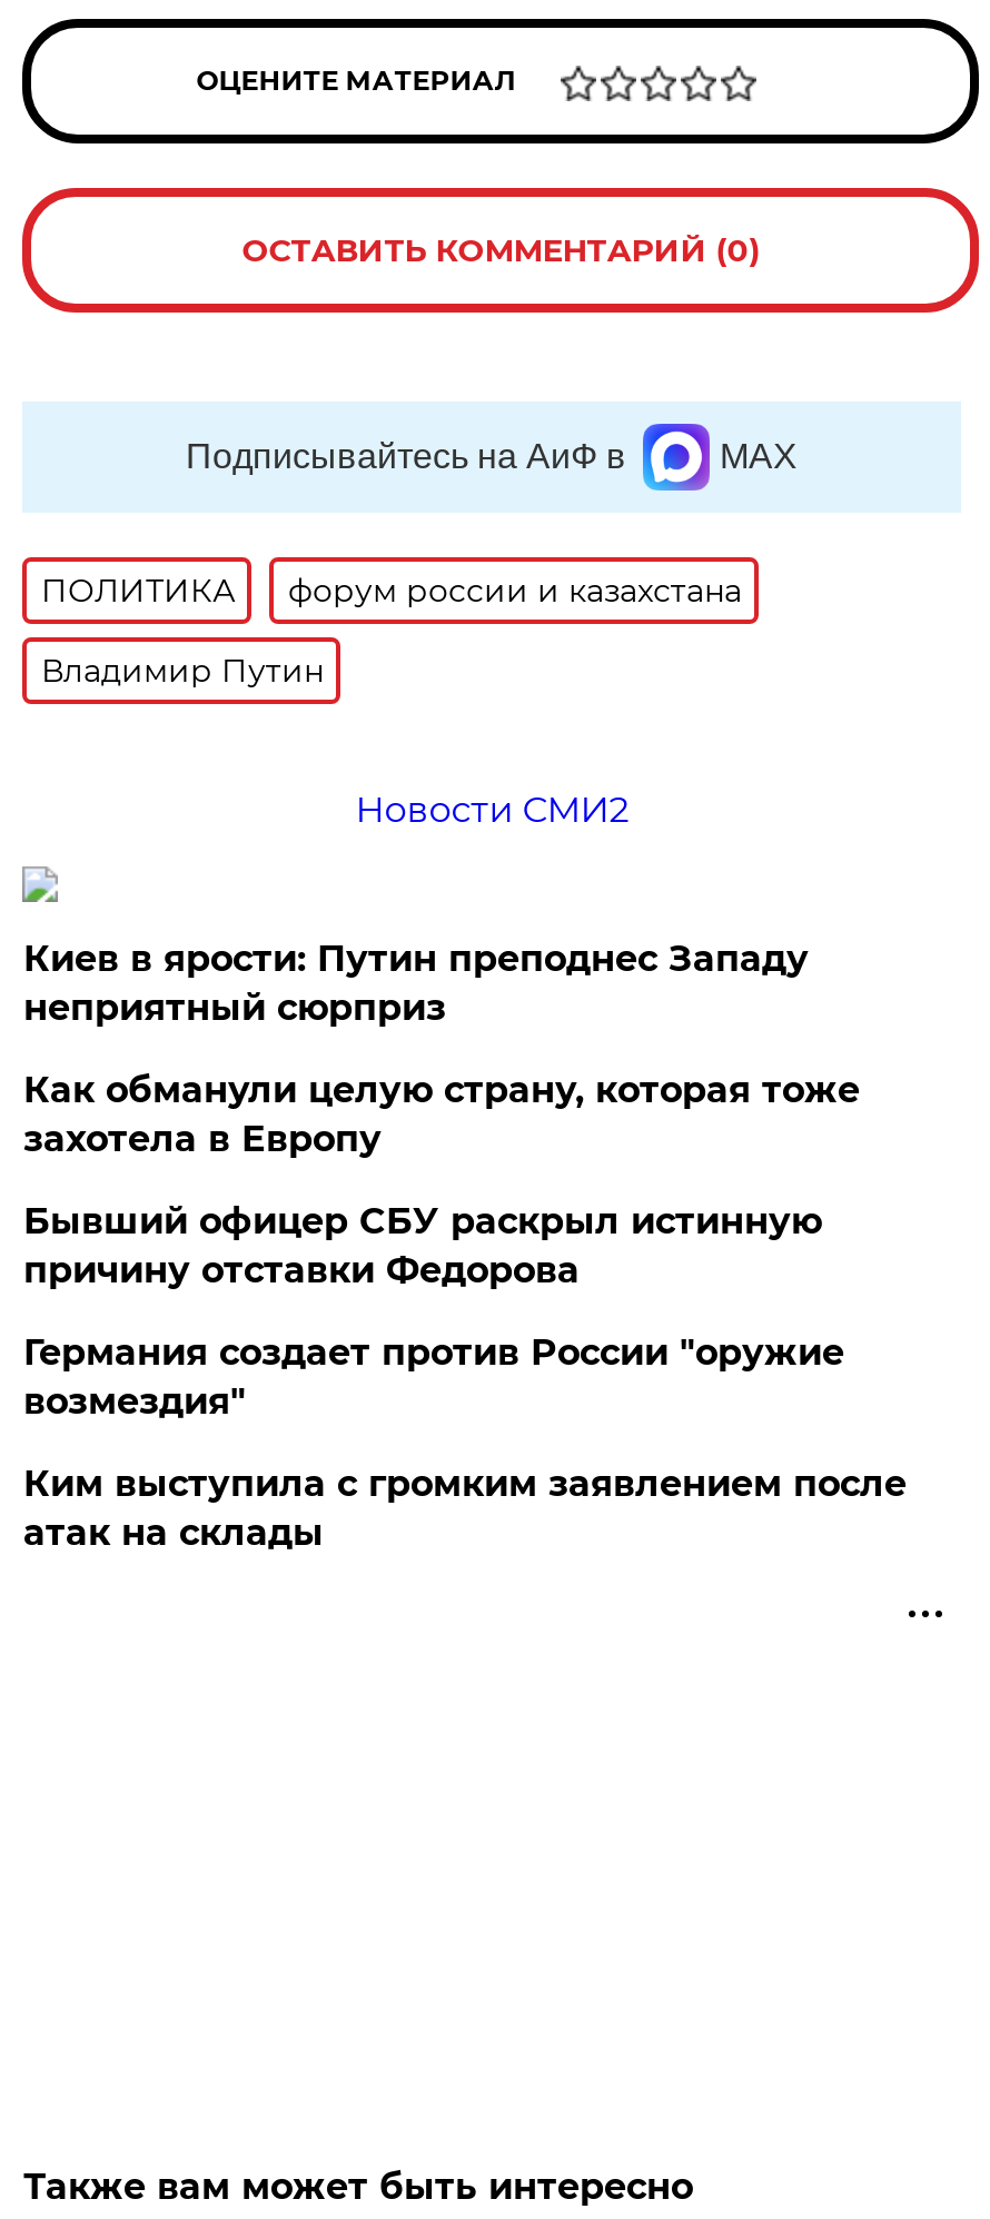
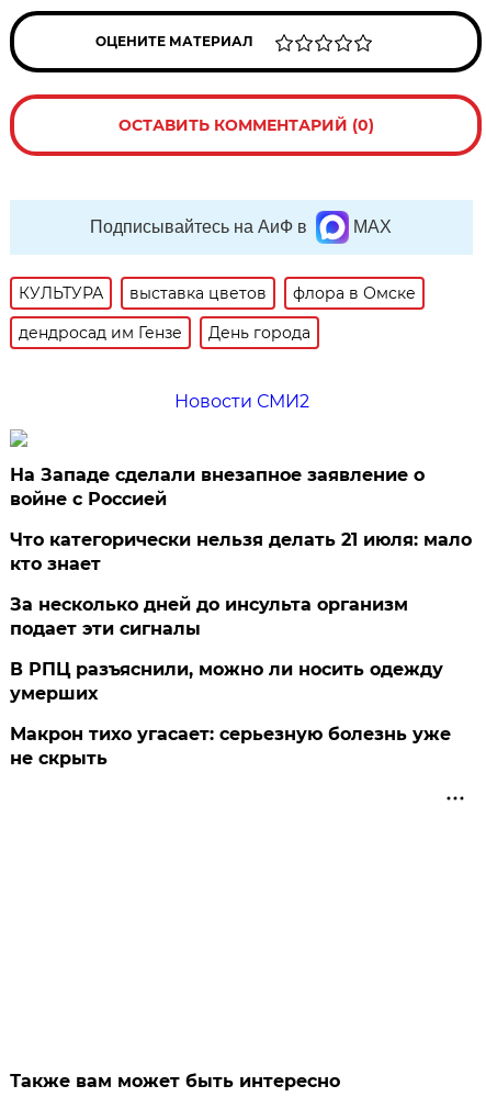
- ПОЛИТИКА
- форум россии и казахстана
+ КУЛЬТУРА
+ выставка цветов
+ флора в Омске

- Владимир Путин
+ дендросад им Гензе
+ День города

- Киев в ярости: Путин преподнес Западу
- неприятный сюрприз
+ На Западе сделали внезапное заявление о
+ войне с Россией

- Как обманули целую страну, которая тоже
- захотела в Европу
+ Что категорически нельзя делать 21 июля: мало
+ кто знает

- Бывший офицер СБУ раскрыл истинную
- причину отставки Федорова
+ За несколько дней до инсульта организм
+ подает эти сигналы

- Германия создает против России "оружие
- возмездия"
+ В РПЦ разъяснили, можно ли носить одежду
+ умерших

- Ким выступила с громким заявлением после
- атак на склады
+ Макрон тихо угасает: серьезную болезнь уже
+ не скрыть
